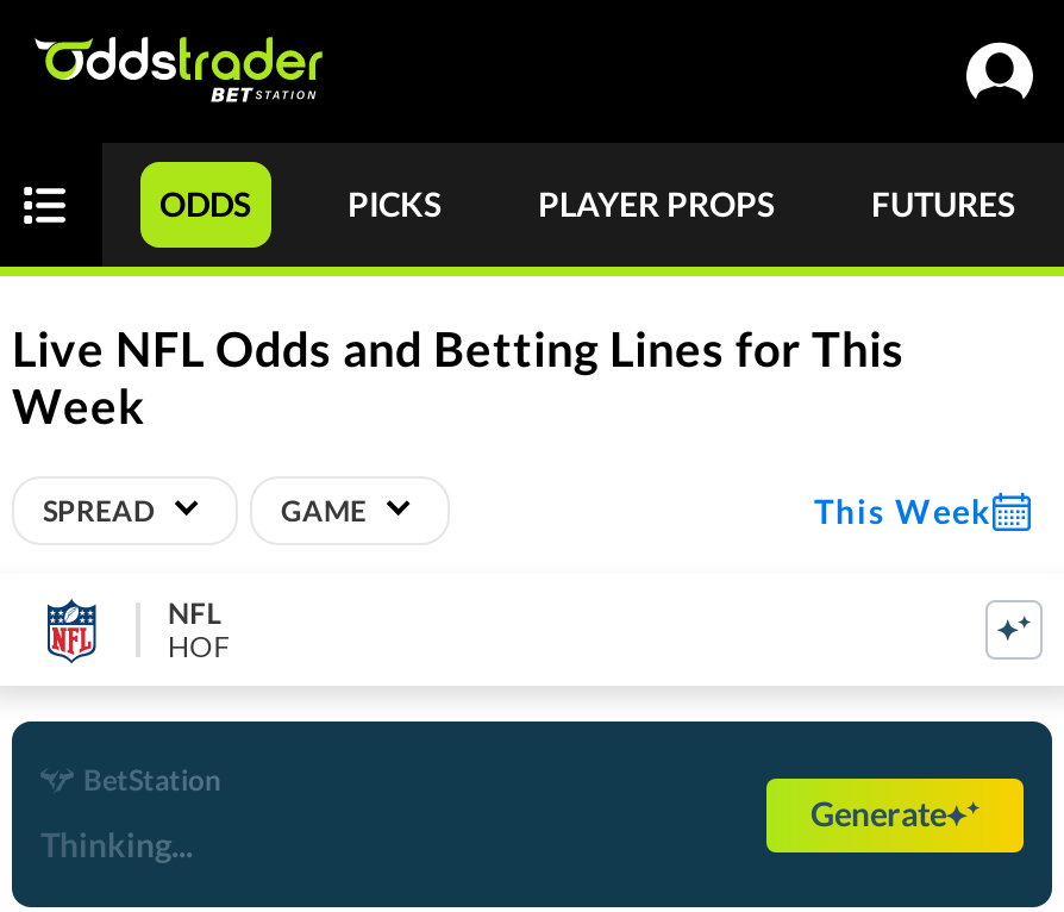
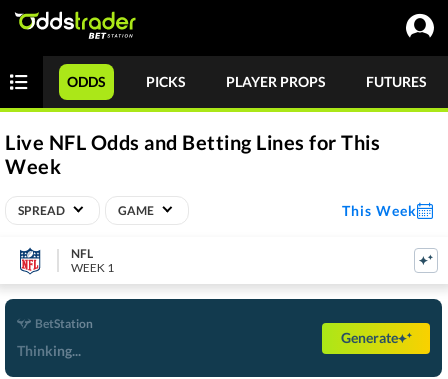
- HOF
+ WEEK 1
